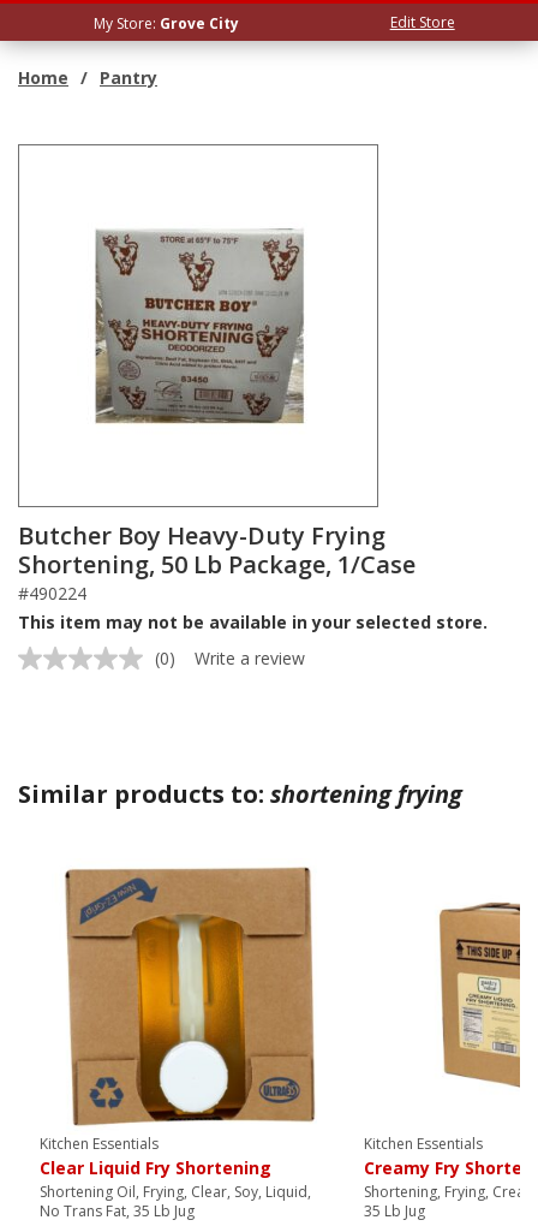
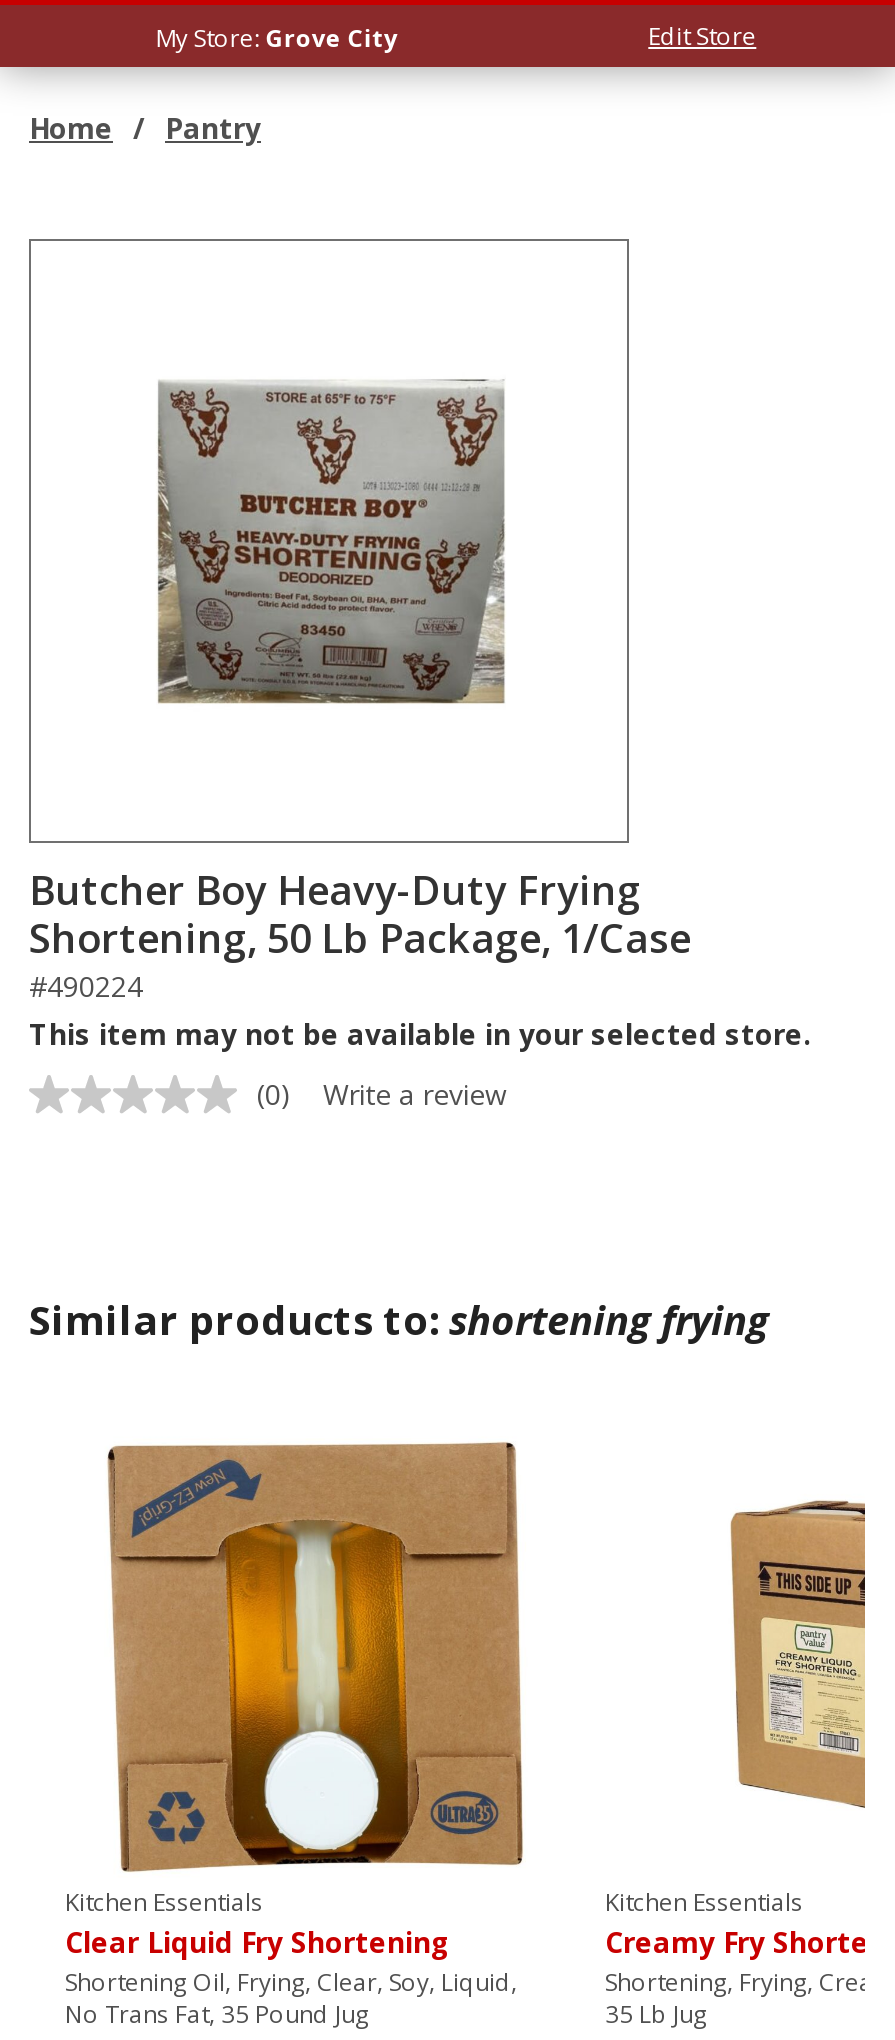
- No Trans Fat, 35 Lb Jug
+ No Trans Fat, 35 Pound Jug
